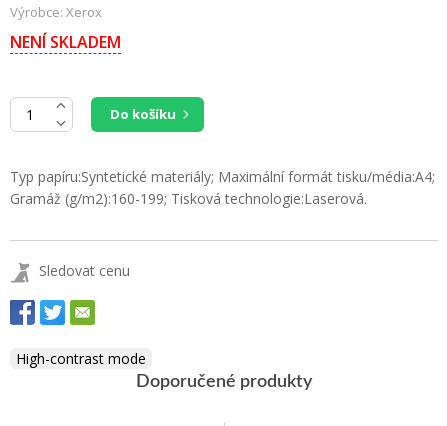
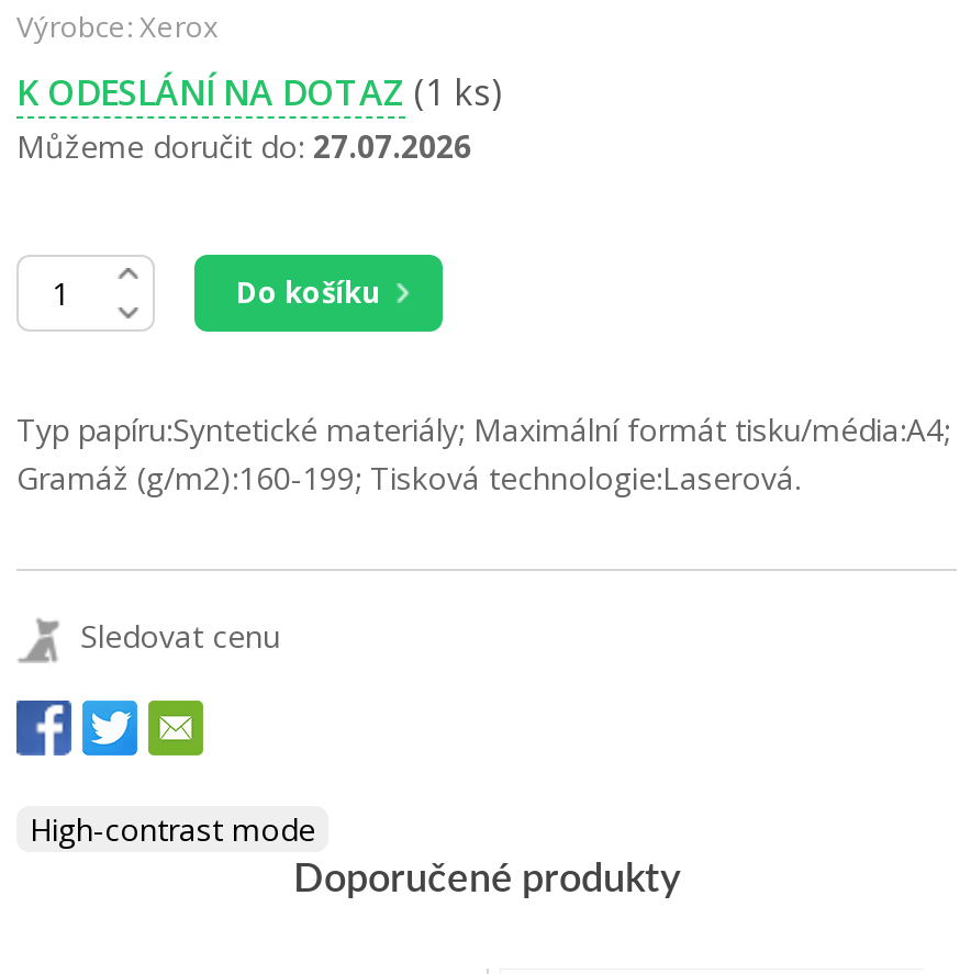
- NENÍ SKLADEM
+ K ODESLÁNÍ NA DOTAZ (1 ks)
+ Můžeme doručit do: 27.07.2026
